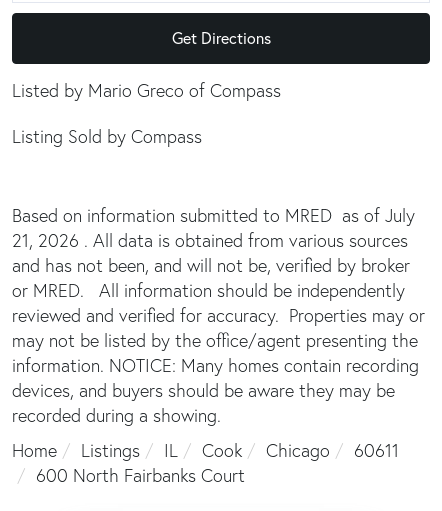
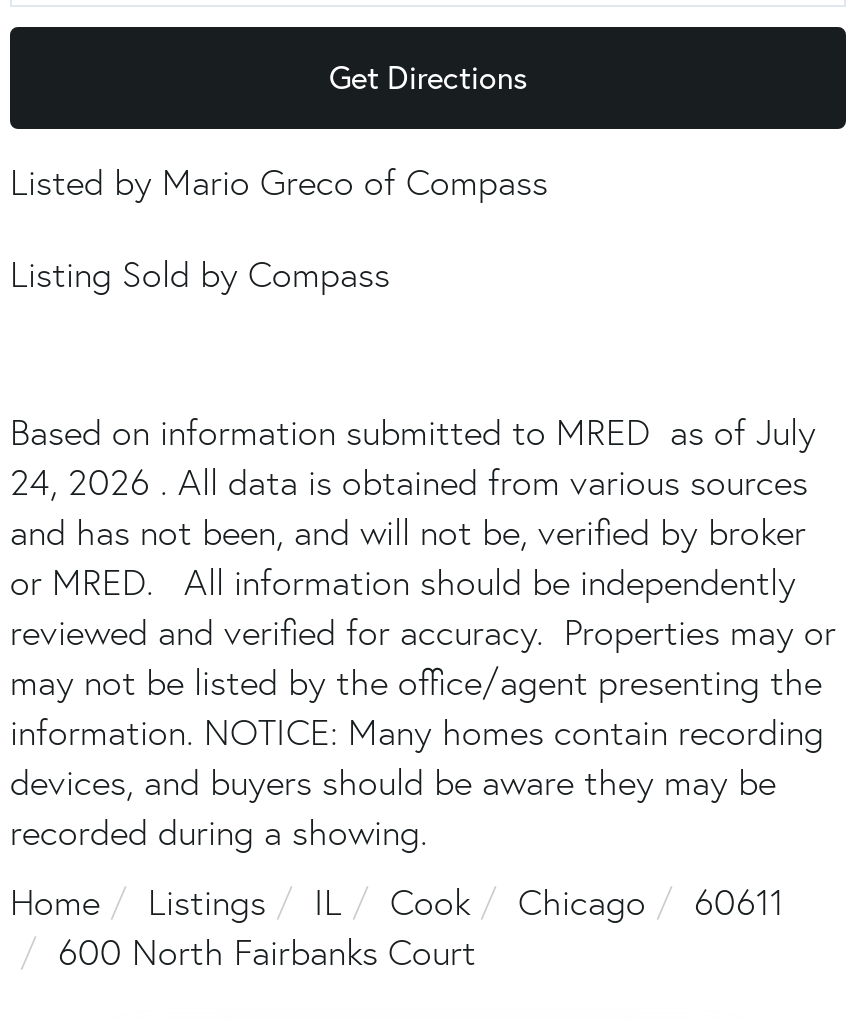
- 21, 2026 . All data is obtained from various sources
+ 24, 2026 . All data is obtained from various sources
